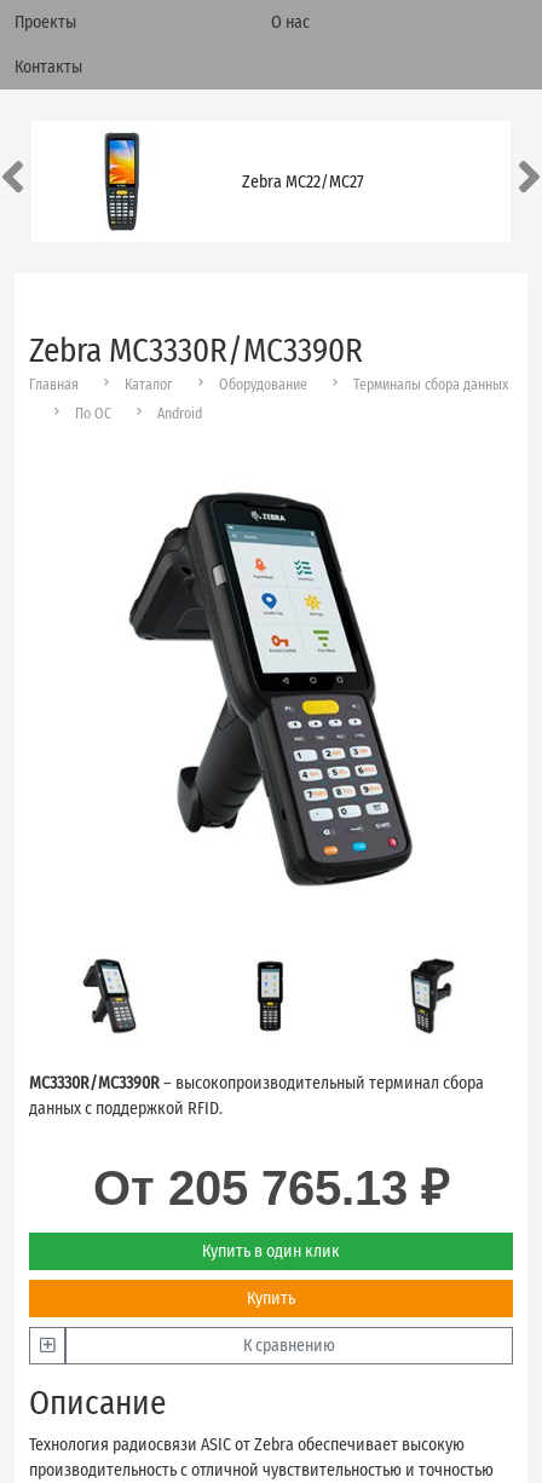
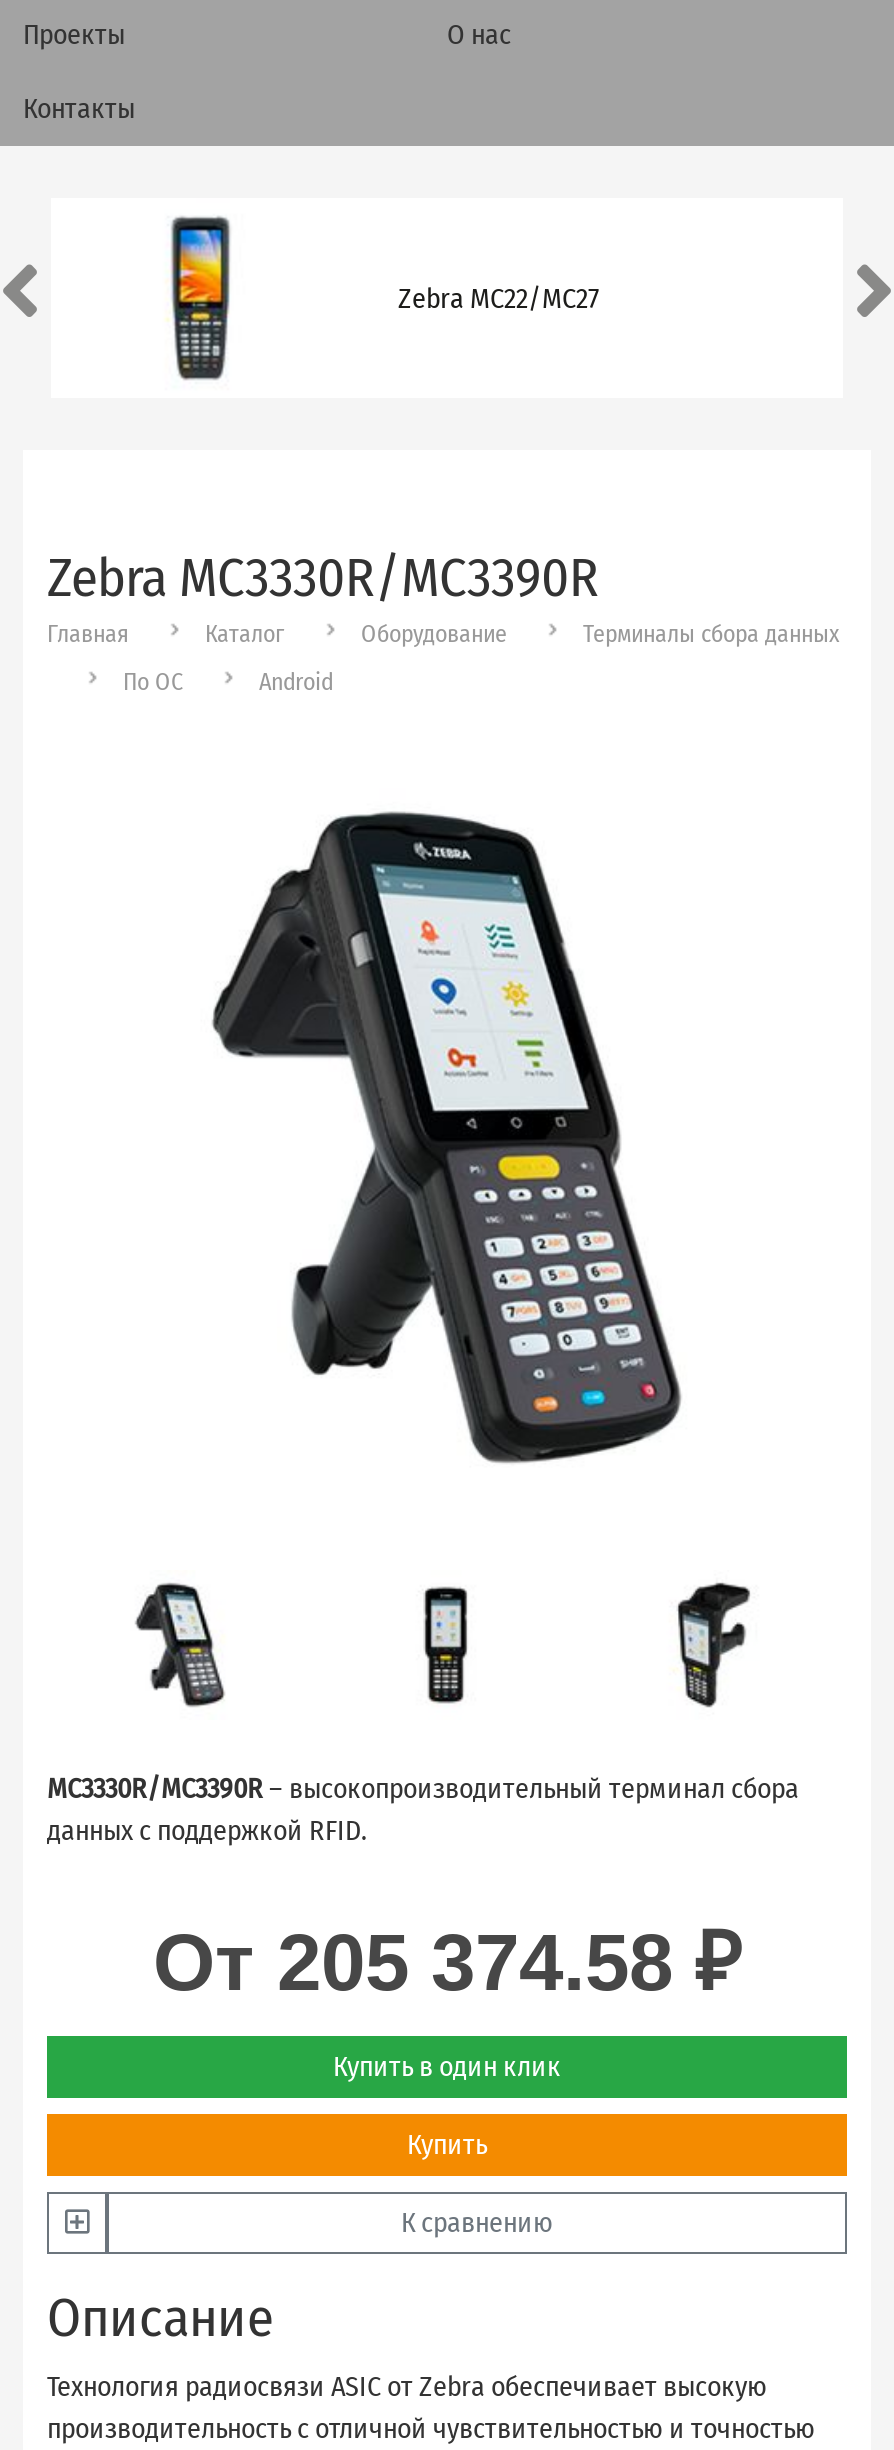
- От 205 765.13 ₽
+ От 205 374.58 ₽
